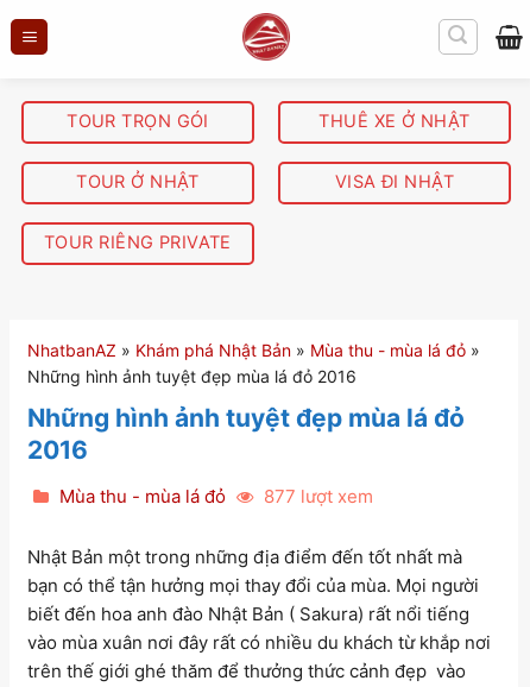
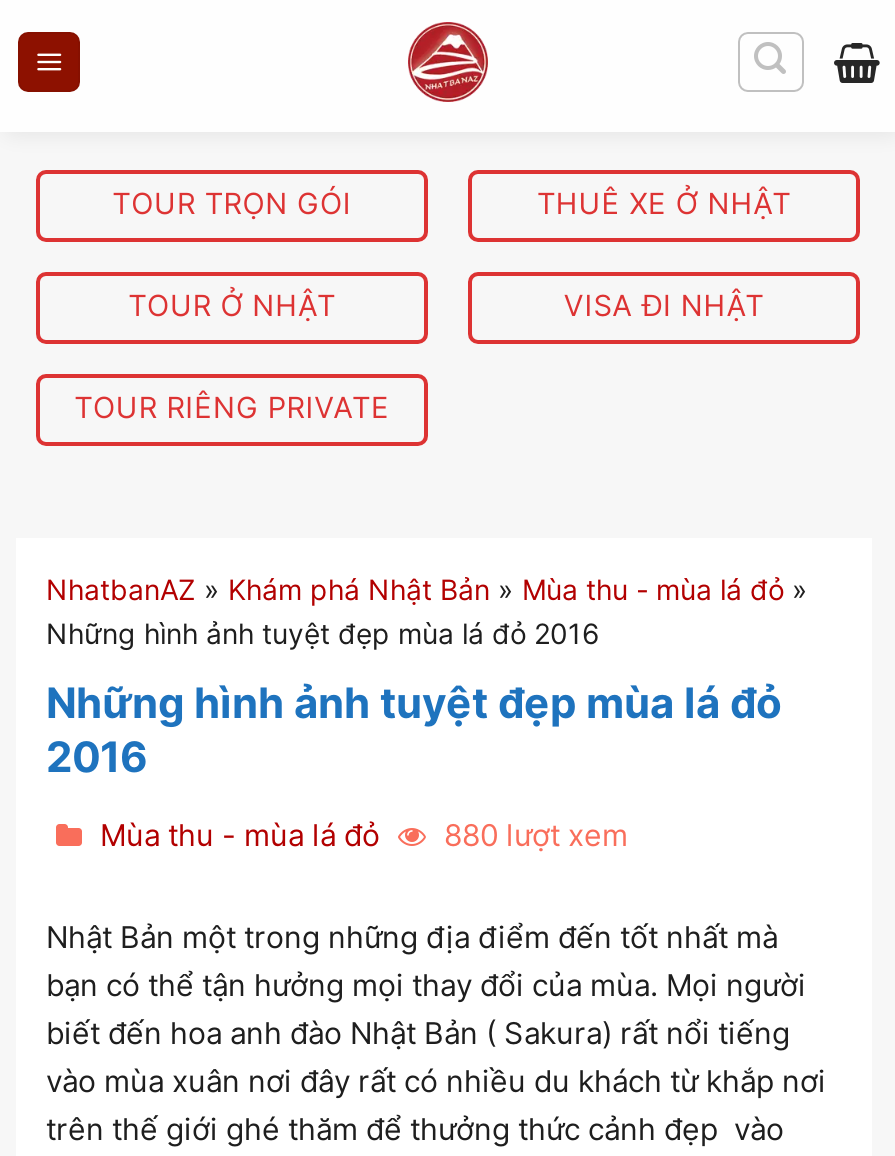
- Mùa thu - mùa lá đỏ 877 lượt xem
+ Mùa thu - mùa lá đỏ 880 lượt xem
